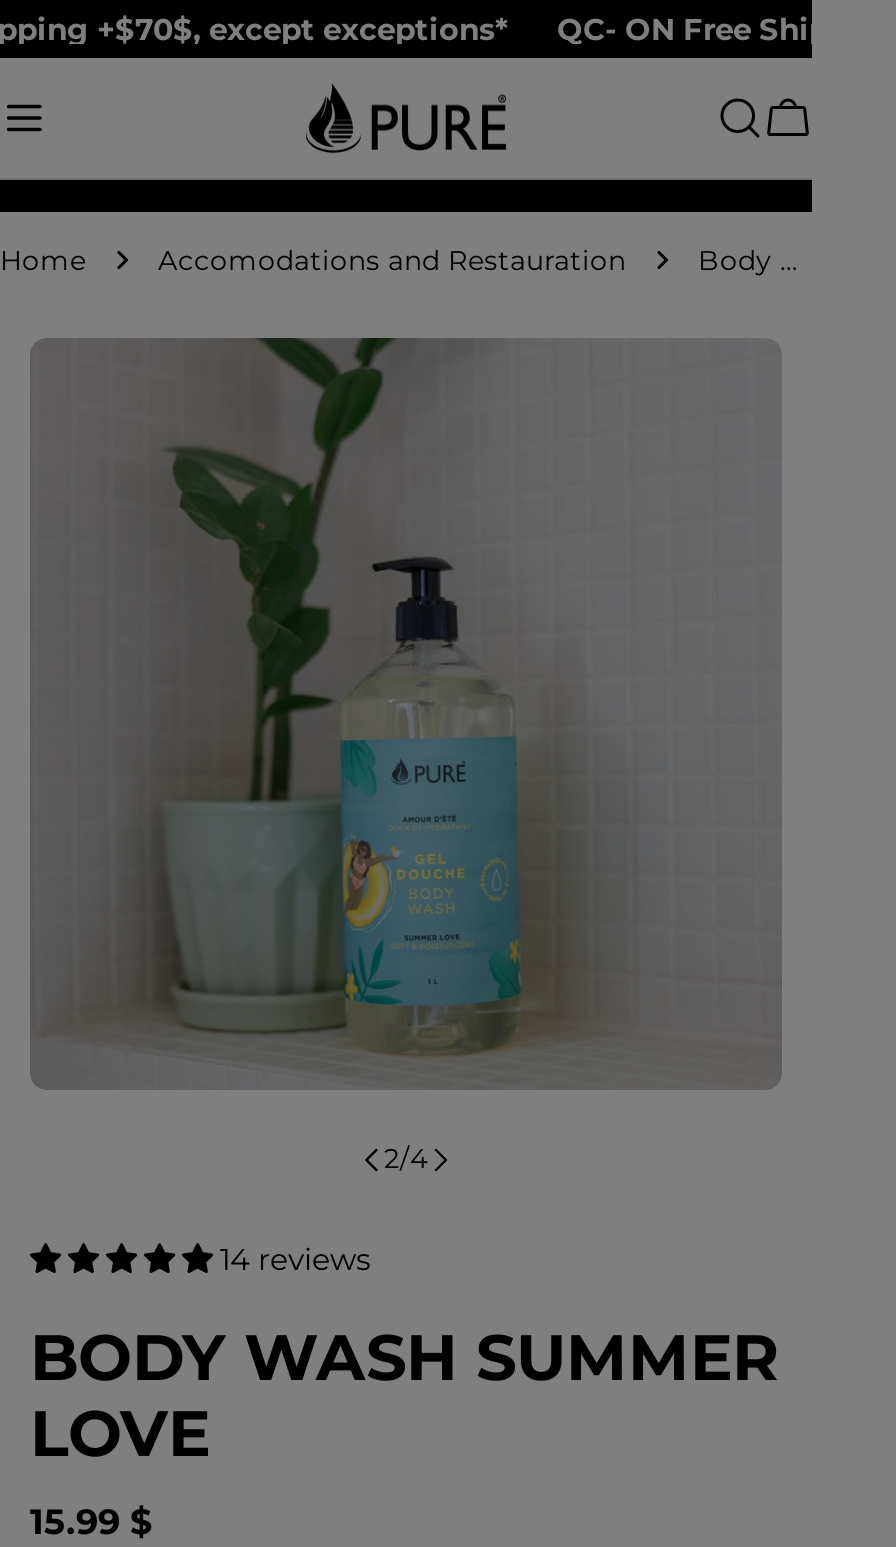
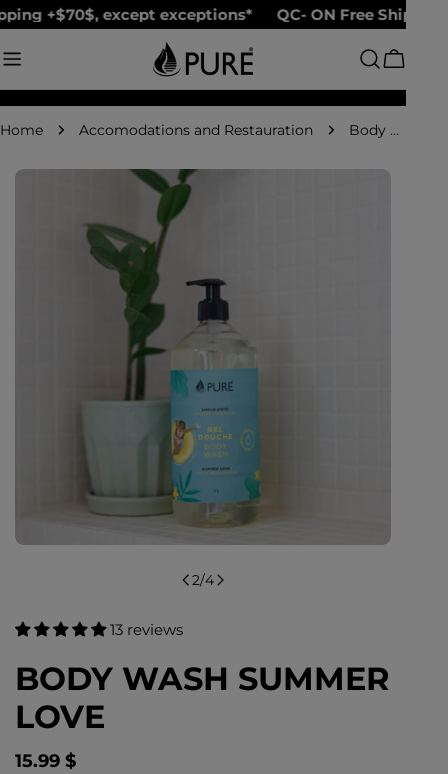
- 14 reviews
+ 13 reviews
